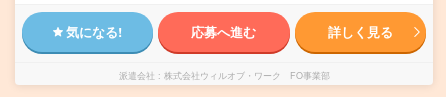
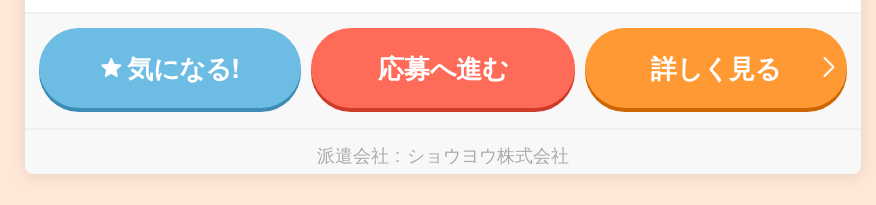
- 株式会社ウィルオブ・ワーク FO事業部
+ ショウヨウ株式会社
